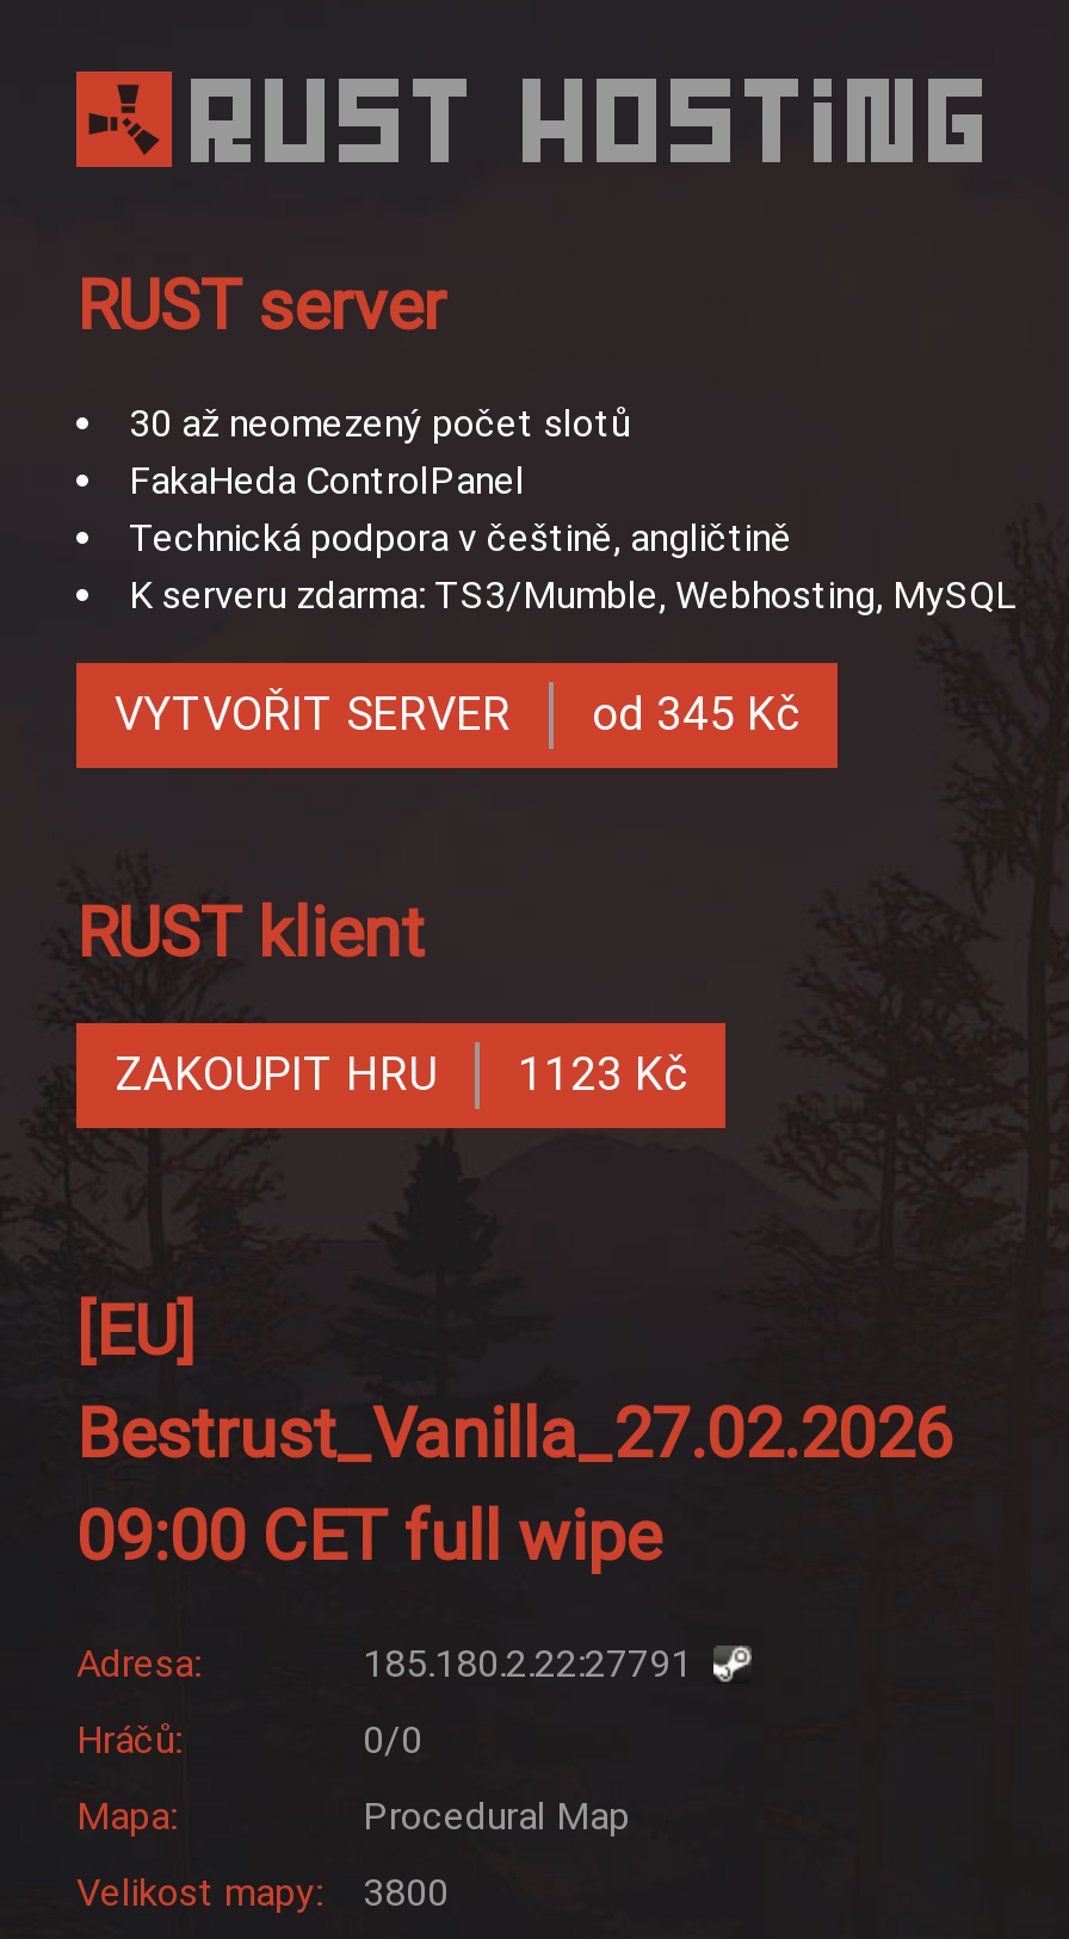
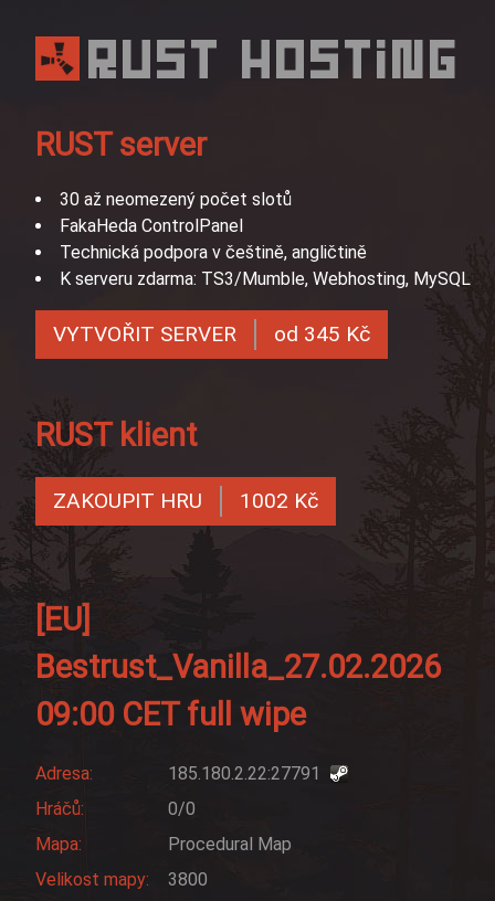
- ZAKOUPIT HRU 1123 Kč
+ ZAKOUPIT HRU 1002 Kč
